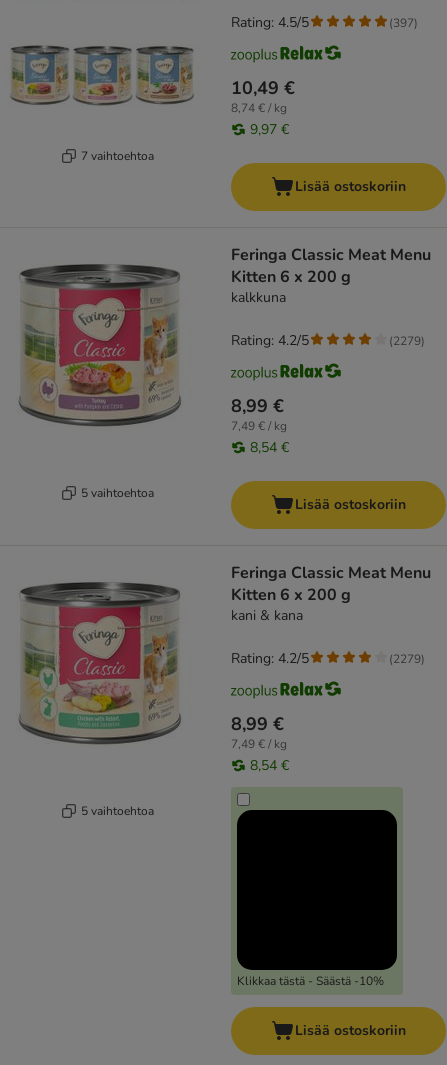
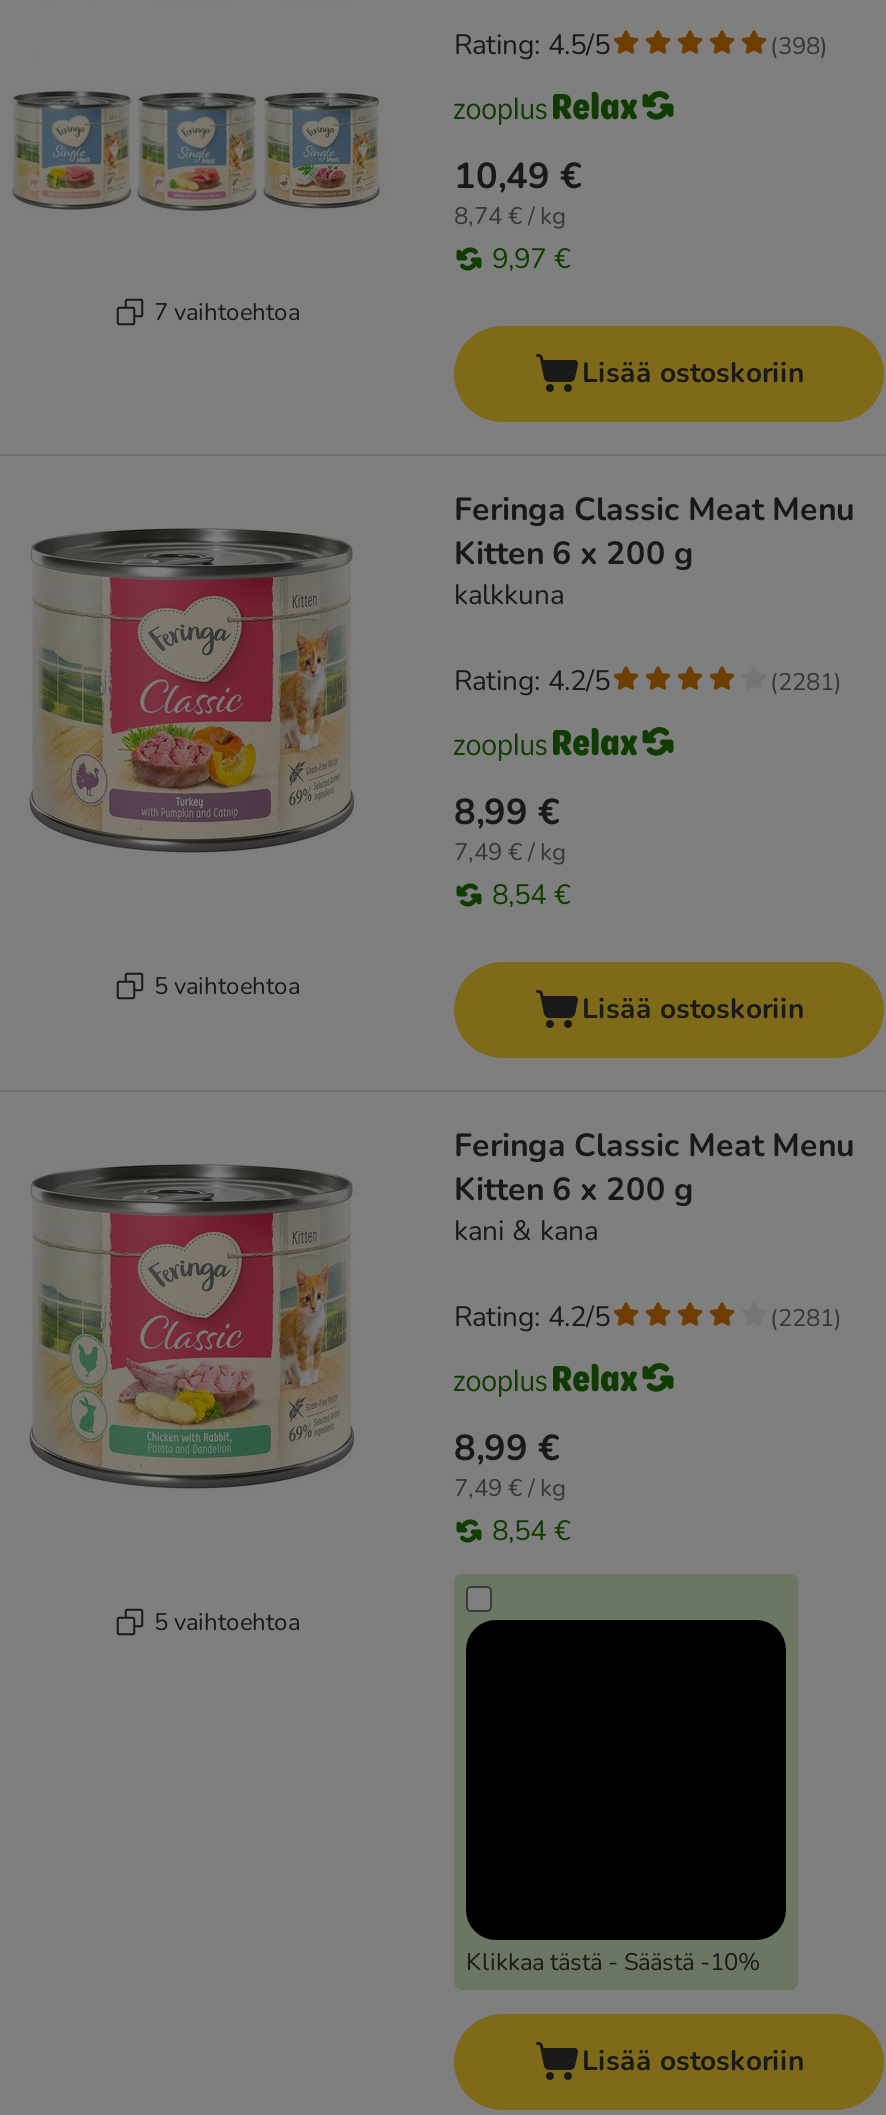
- (397)
+ (398)

- (2279)
+ (2281)

- (2279)
+ (2281)
